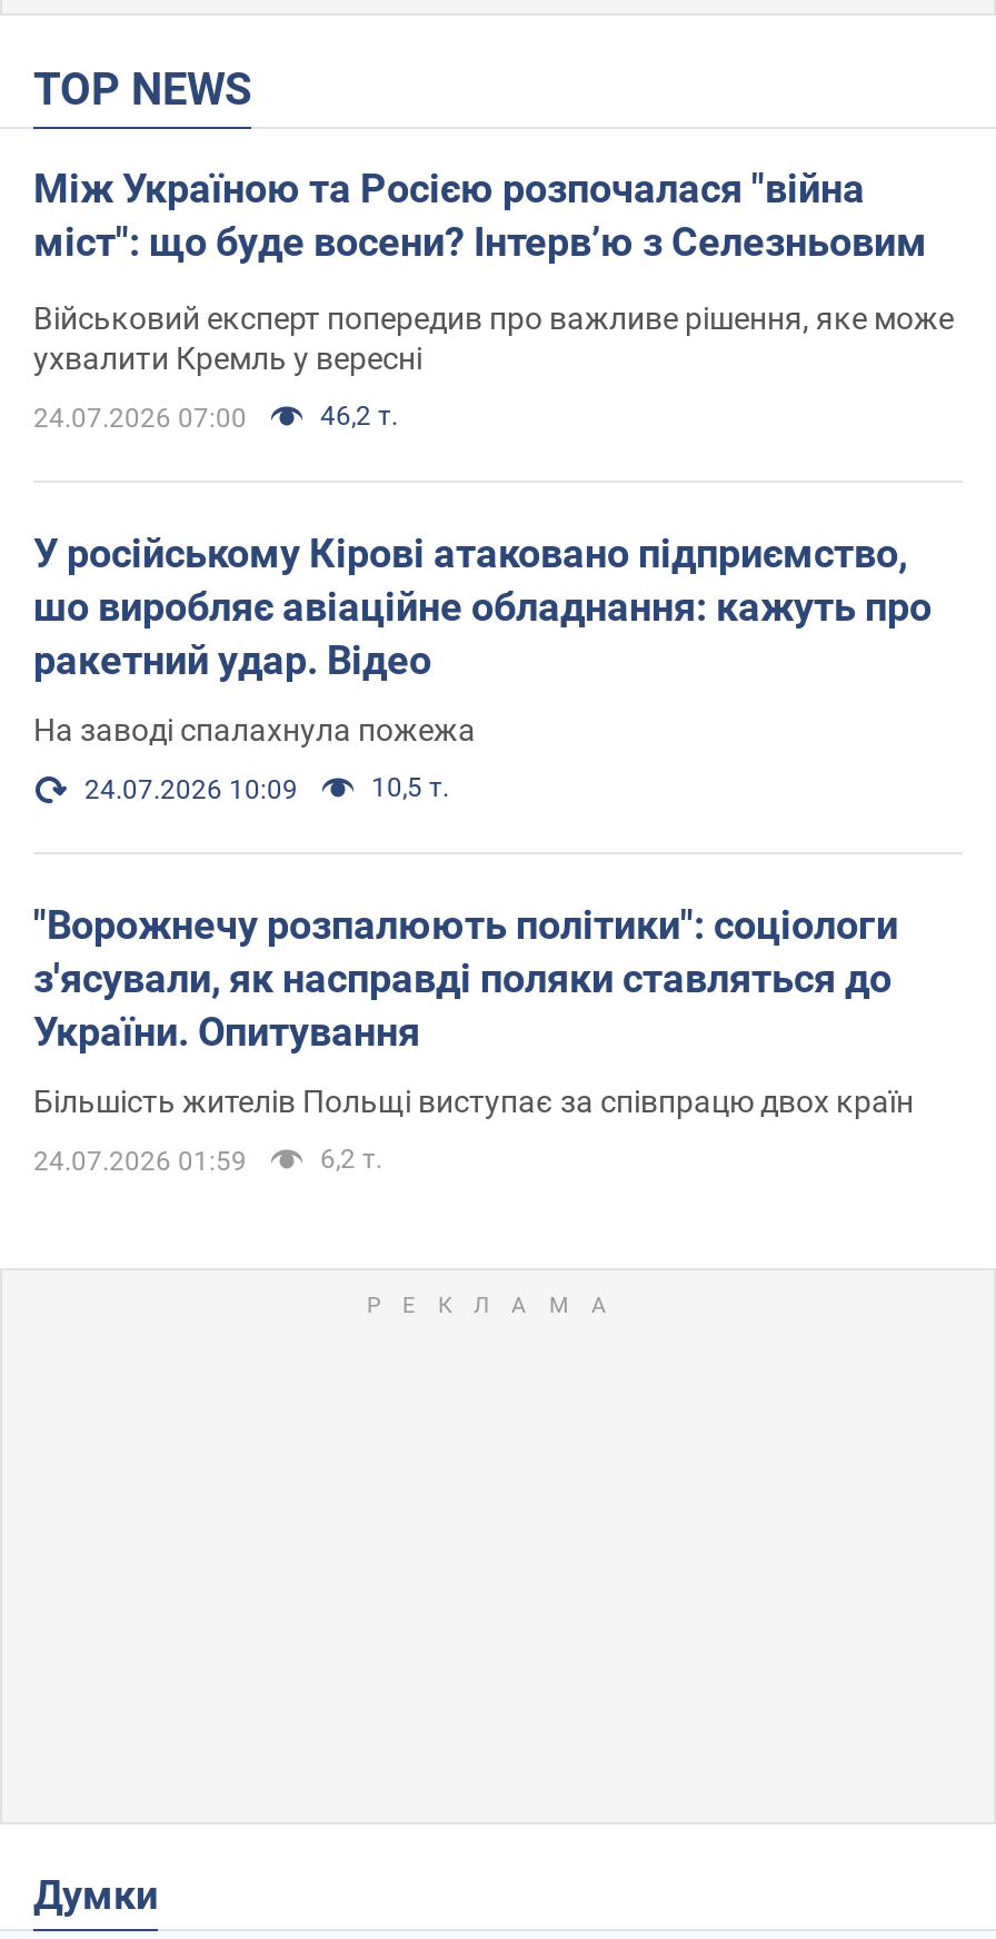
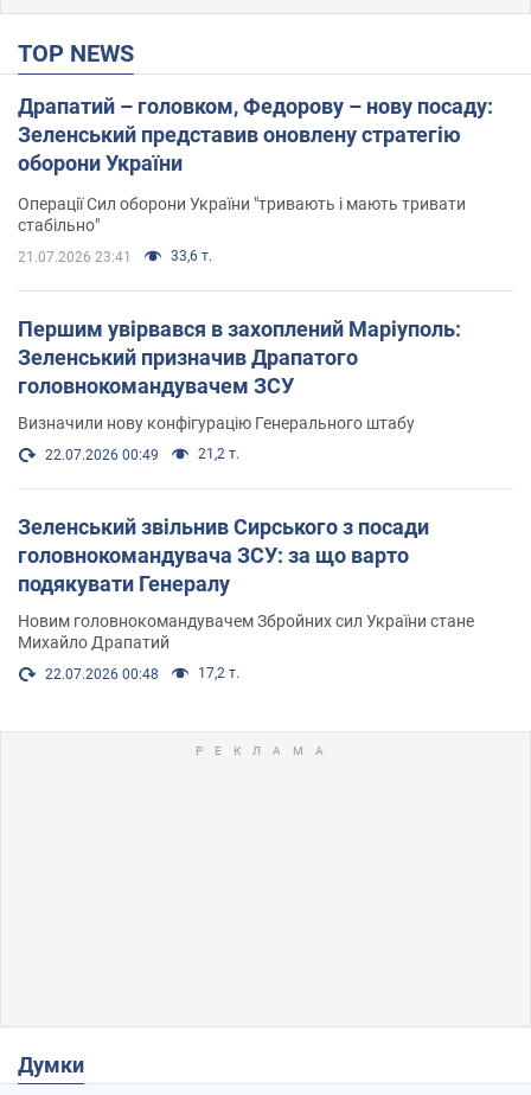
- Між Україною та Росією розпочалася "війна
- міст": що буде восени? Інтерв’ю з Селезньовим
+ Драпатий – головком, Федорову – нову посаду:
+ Зеленський представив оновлену стратегію
+ оборони України

- Військовий експерт попередив про важливе рішення, яке може
- ухвалити Кремль у вересні
+ Операції Сил оборони України "тривають і мають тривати
+ стабільно"

- 24.07.2026 07:00
- 46,2 т.
+ 21.07.2026 23:41
+ 33,6 т.

- У російському Кірові атаковано підприємство,
- шо виробляє авіаційне обладнання: кажуть про
- ракетний удар. Відео
+ Першим увірвався в захоплений Маріуполь:
+ Зеленський призначив Драпатого
+ головнокомандувачем ЗСУ

- На заводі спалахнула пожежа
+ Визначили нову конфігурацію Генерального штабу

- 24.07.2026 10:09
- 10,5 т.
+ 22.07.2026 00:49
+ 21,2 т.

- "Ворожнечу розпалюють політики": соціологи
- з'ясували, як насправді поляки ставляться до
- України. Опитування
+ Зеленський звільнив Сирського з посади
+ головнокомандувача ЗСУ: за що варто
+ подякувати Генералу

- Більшість жителів Польщі виступає за співпрацю двох країн
+ Новим головнокомандувачем Збройних сил України стане
+ Михайло Драпатий

- 24.07.2026 01:59
- 6,2 т.
+ 22.07.2026 00:48
+ 17,2 т.
